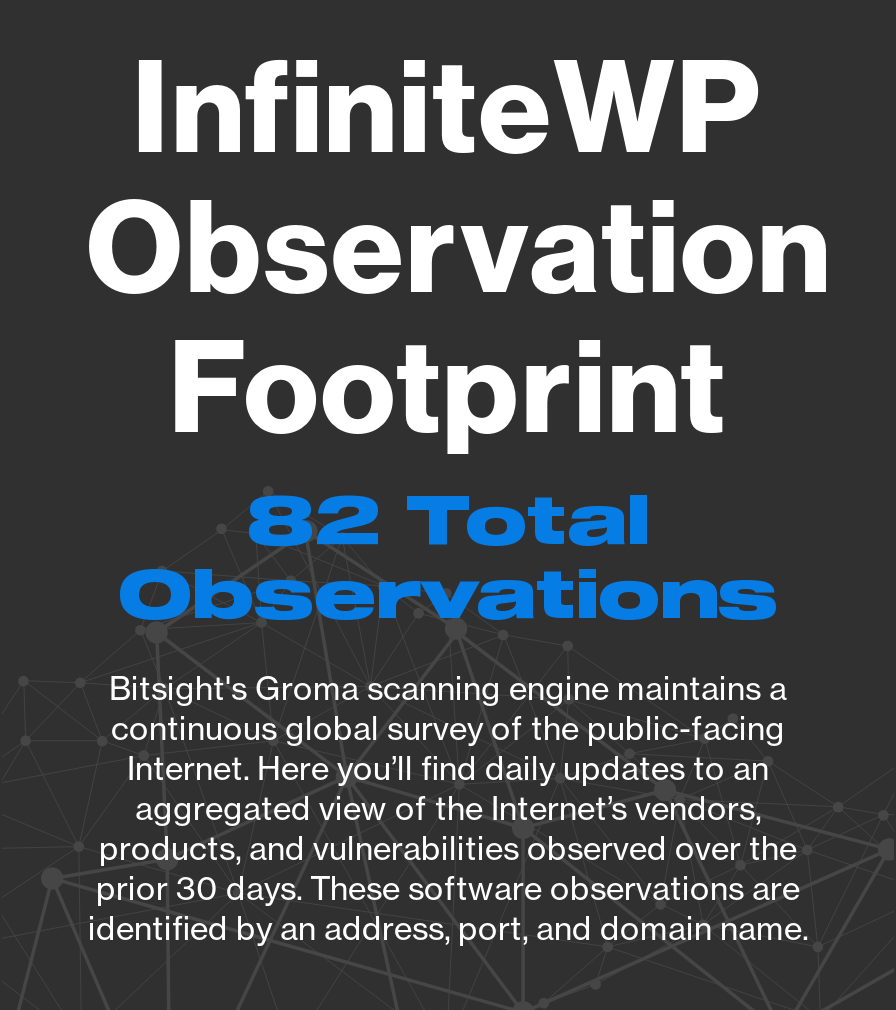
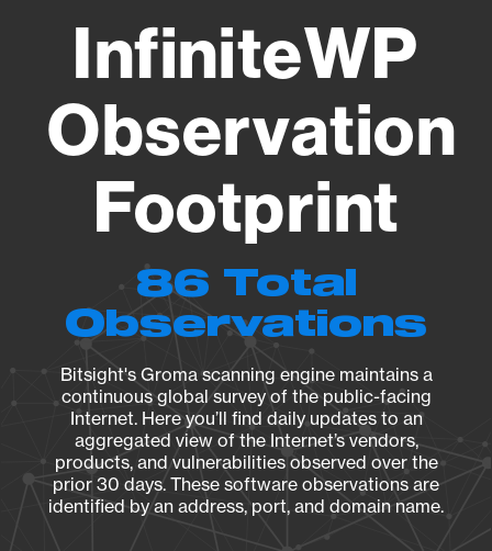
- 82 Total
+ 86 Total
